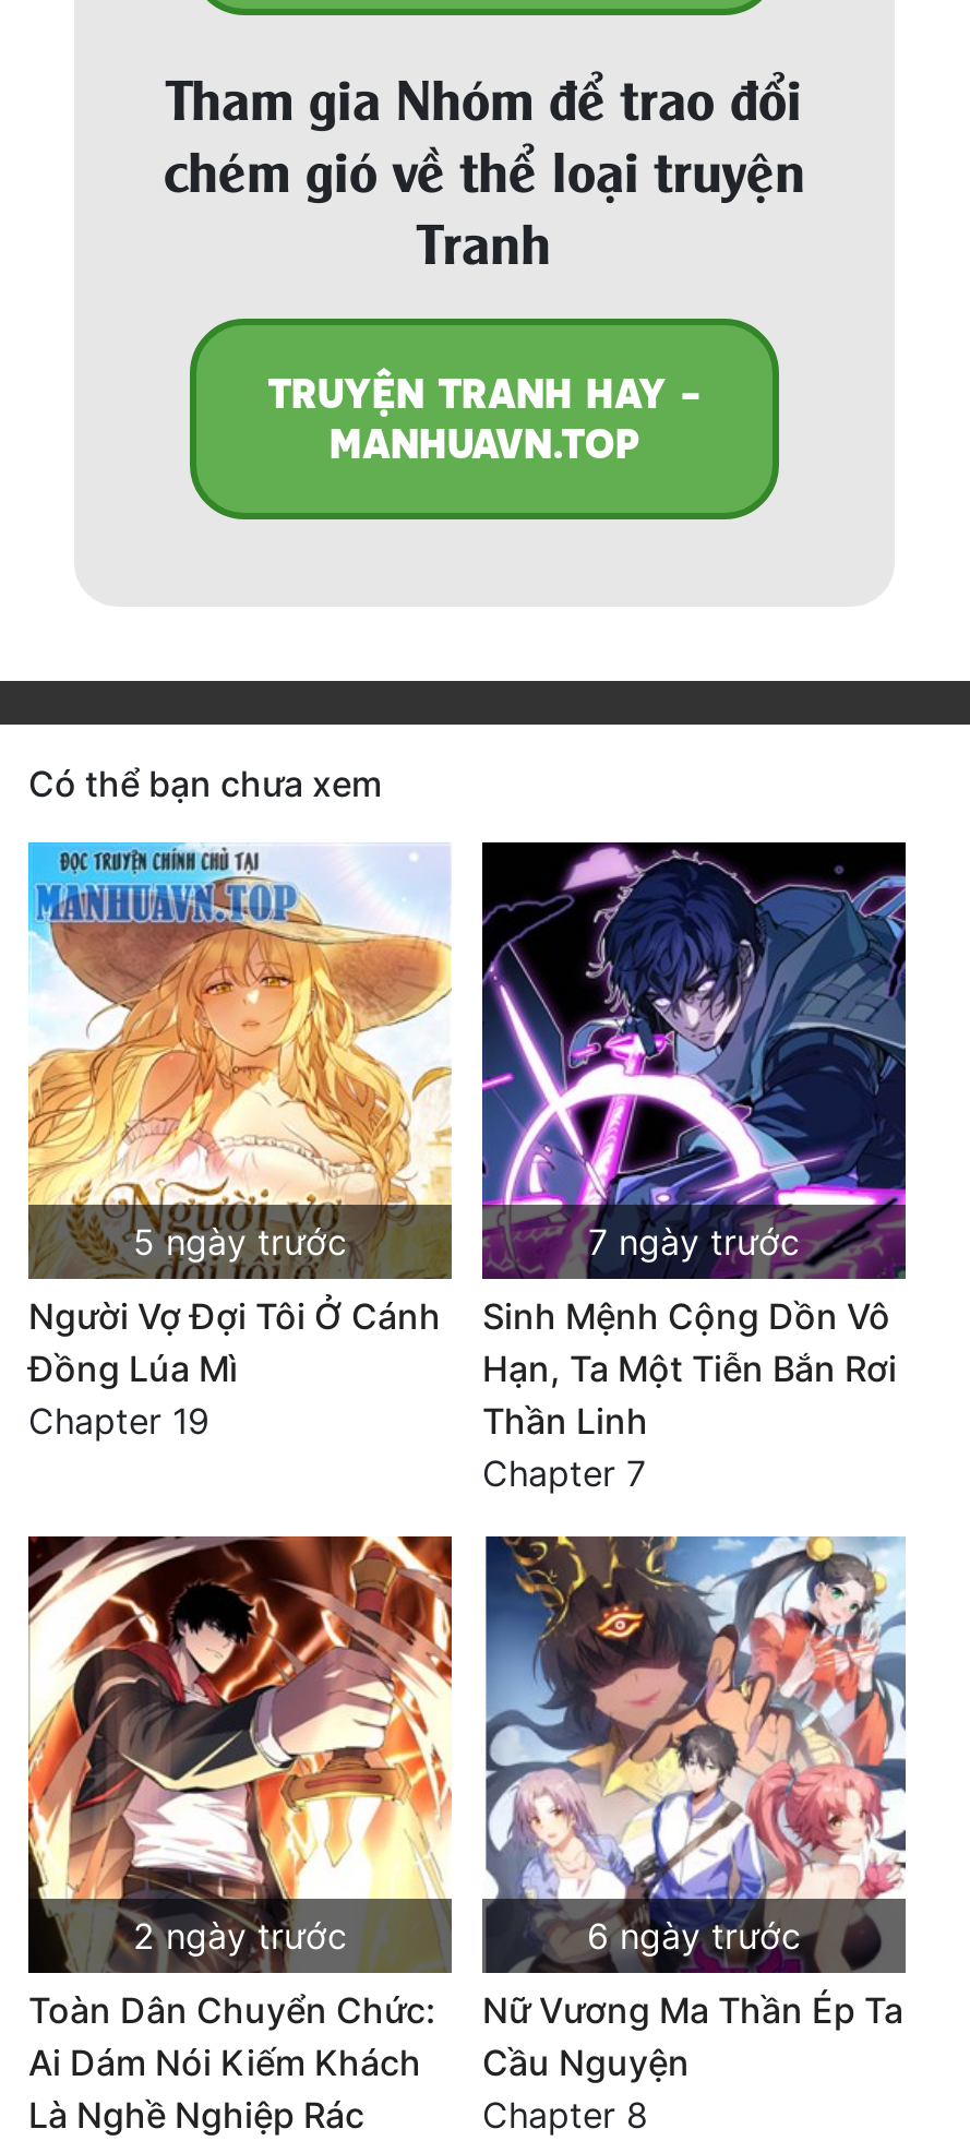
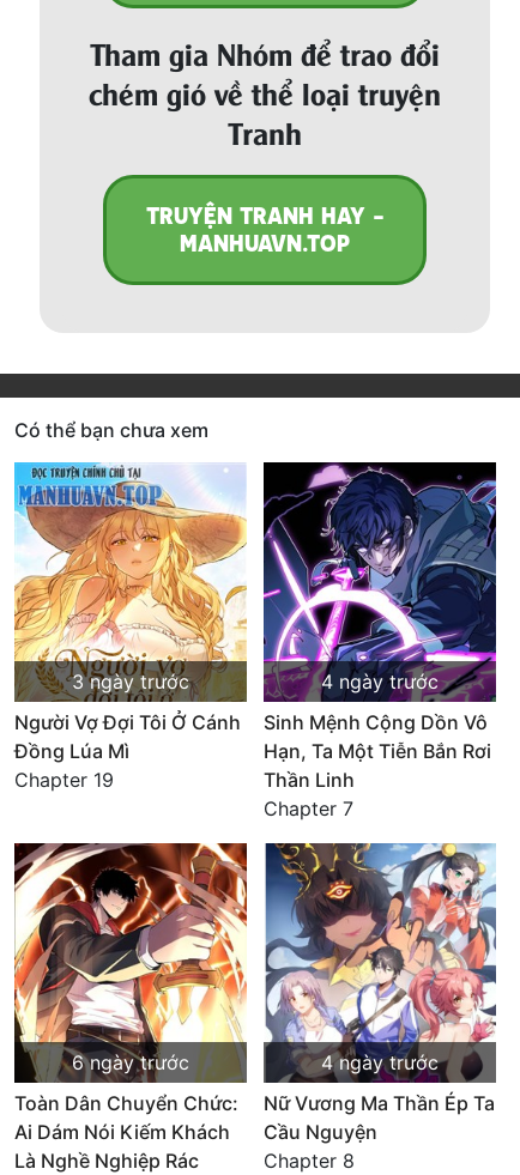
- 5 ngày trước
+ 3 ngày trước

- 7 ngày trước
+ 4 ngày trước

- 2 ngày trước
+ 6 ngày trước

- 6 ngày trước
+ 4 ngày trước
